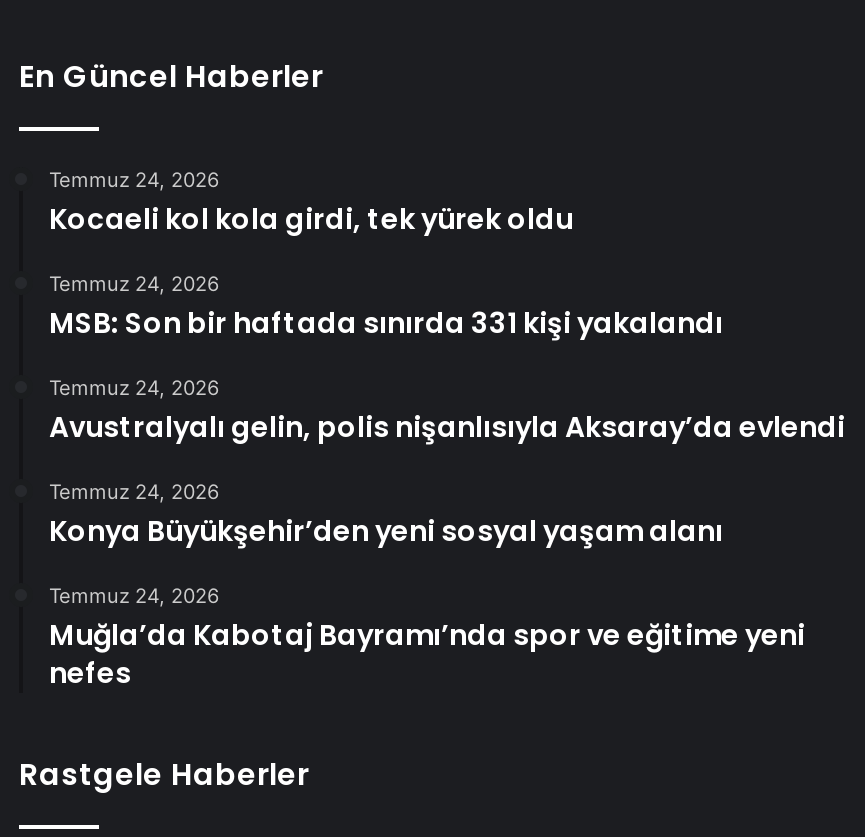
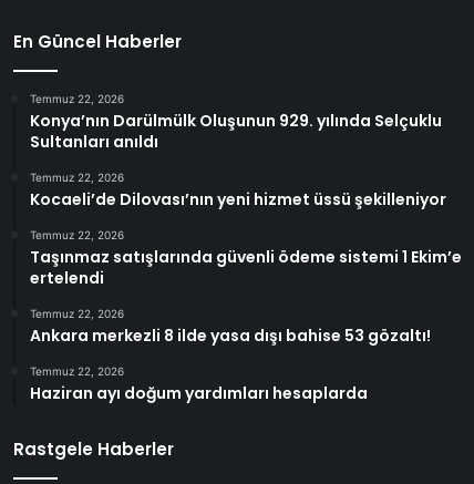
- Temmuz 24, 2026
- Kocaeli kol kola girdi, tek yürek oldu
+ Temmuz 22, 2026
+ Konya’nın Darülmülk Oluşunun 929. yılında Selçuklu
+ Sultanları anıldı

- Temmuz 24, 2026
- MSB: Son bir haftada sınırda 331 kişi yakalandı
+ Temmuz 22, 2026
+ Kocaeli’de Dilovası’nın yeni hizmet üssü şekilleniyor

- Temmuz 24, 2026
- Avustralyalı gelin, polis nişanlısıyla Aksaray’da evlendi
+ Temmuz 22, 2026
+ Taşınmaz satışlarında güvenli ödeme sistemi 1 Ekim’e
+ ertelendi

- Temmuz 24, 2026
- Konya Büyükşehir’den yeni sosyal yaşam alanı
+ Temmuz 22, 2026
+ Ankara merkezli 8 ilde yasa dışı bahise 53 gözaltı!

- Temmuz 24, 2026
- Muğla’da Kabotaj Bayramı’nda spor ve eğitime yeni
- nefes
+ Temmuz 22, 2026
+ Haziran ayı doğum yardımları hesaplarda
